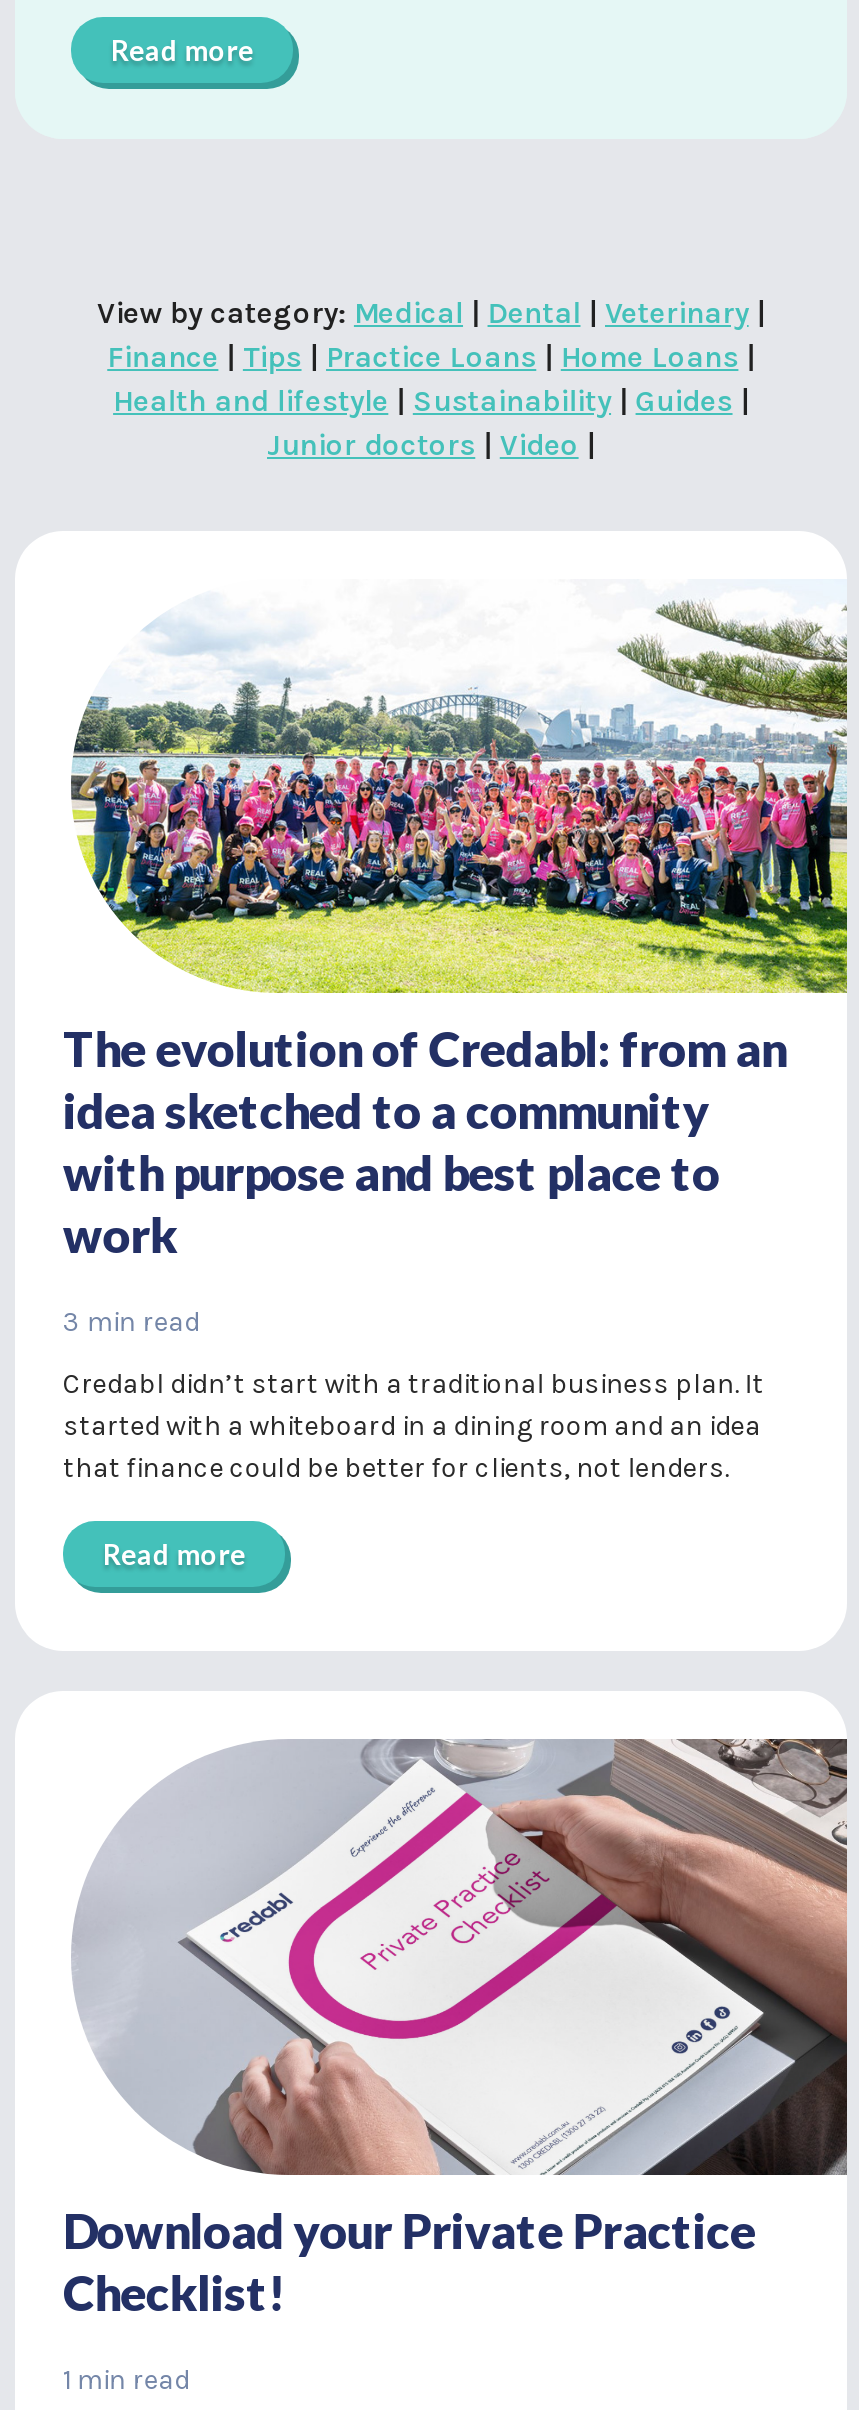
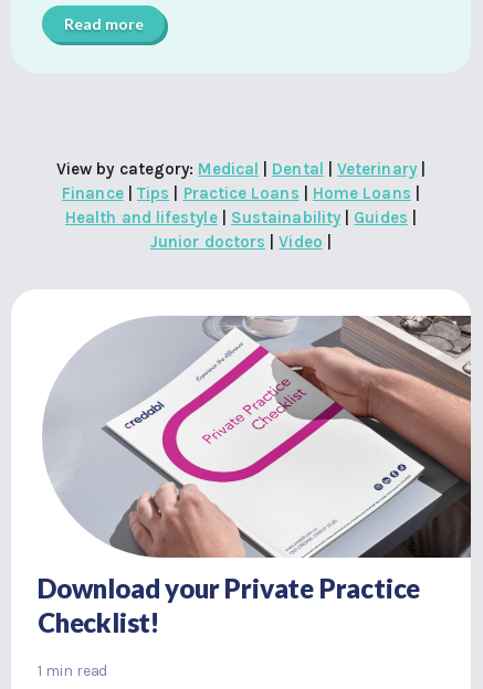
- [image]
- The evolution of Credabl: from an
- idea sketched to a community
- with purpose and best place to
- work
- 3 min read
- Credabl didn’t start with a traditional business plan. It
- started with a whiteboard in a dining room and an idea
- that finance could be better for clients, not lenders.
- Read more
